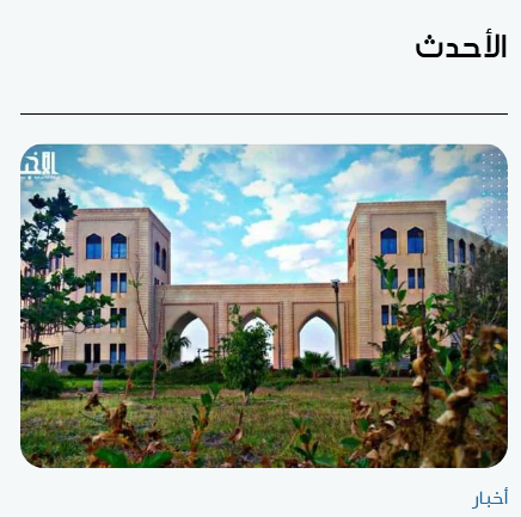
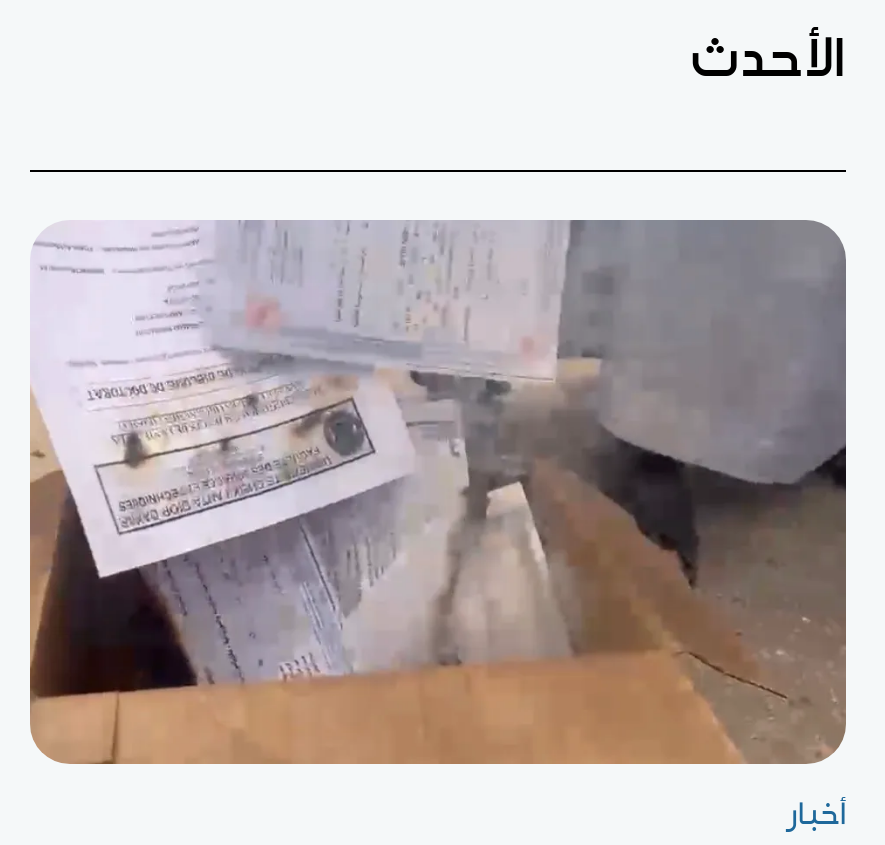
- [image]
+ [image]
